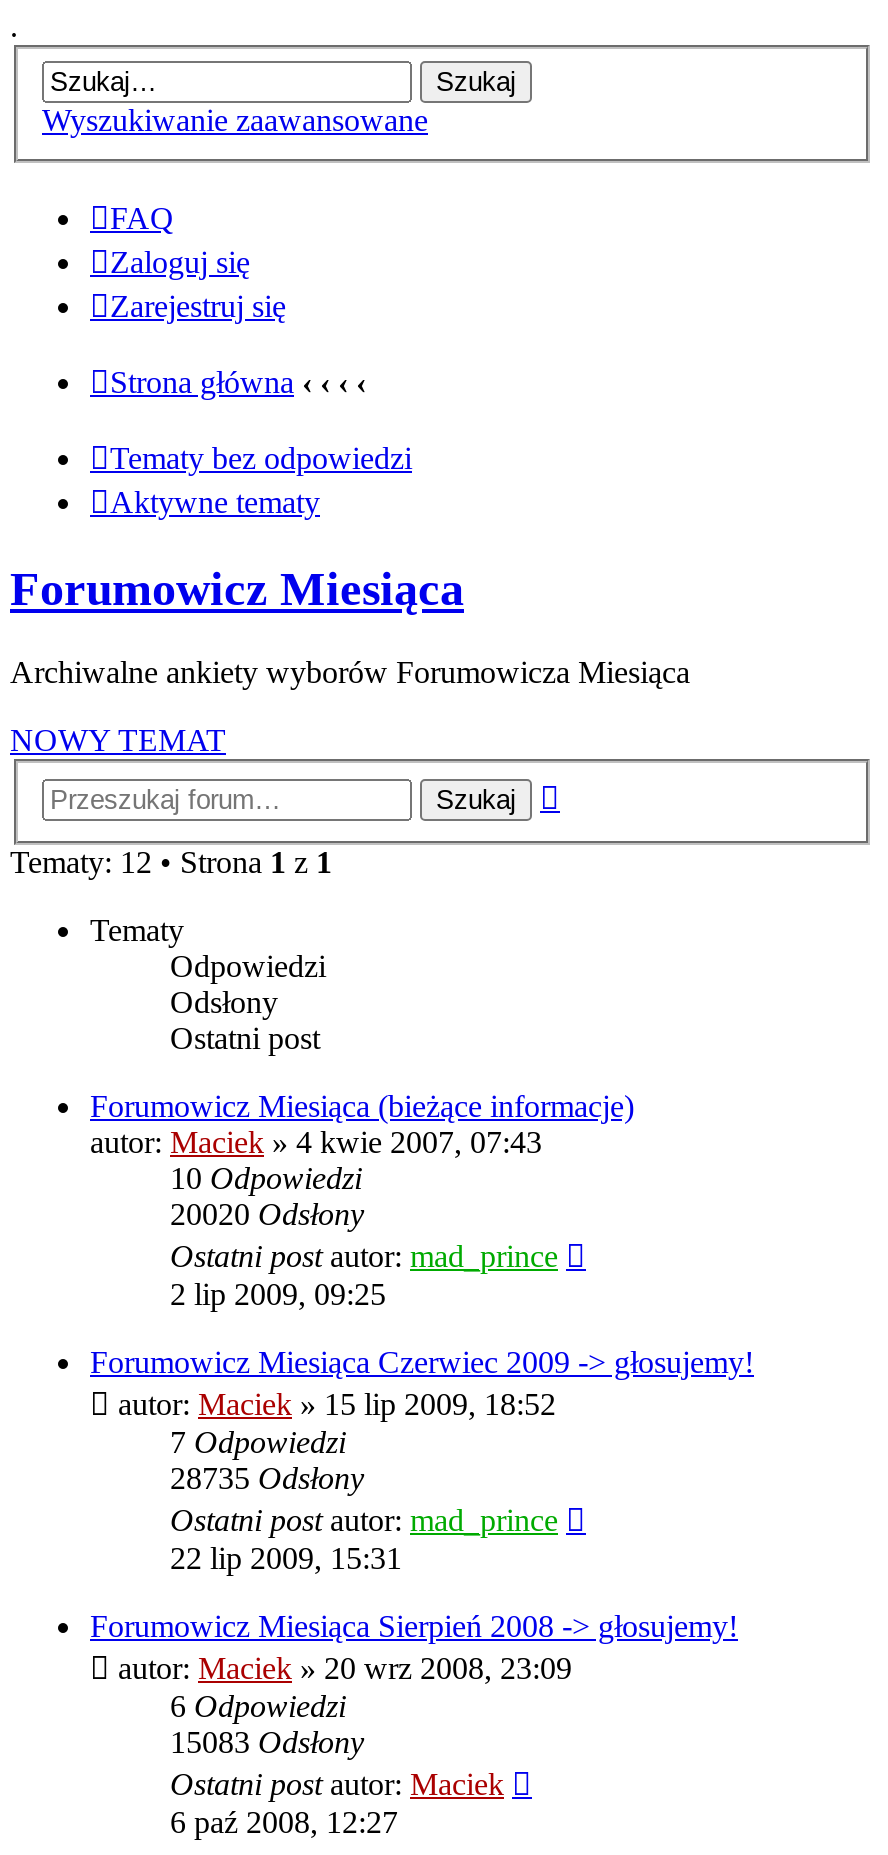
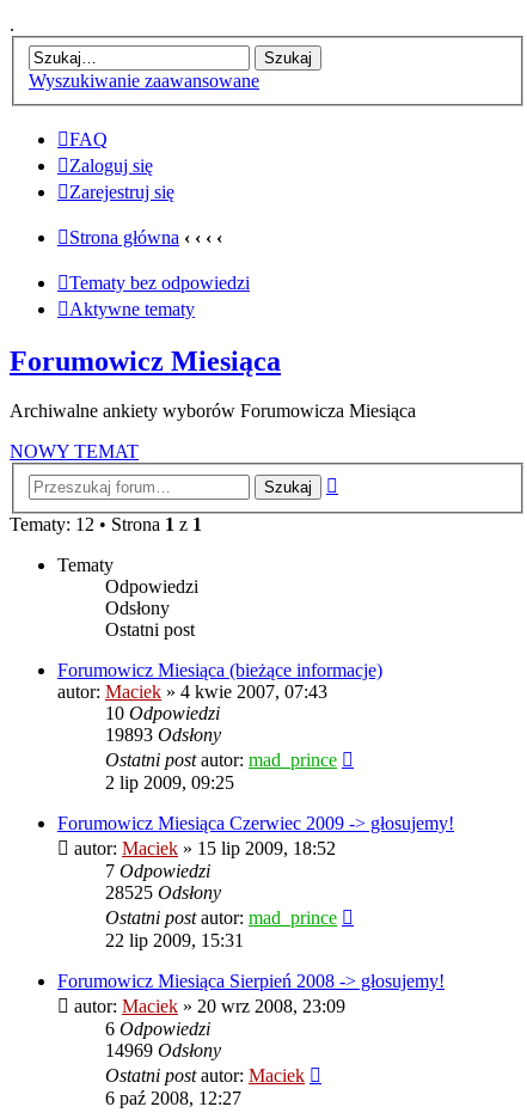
- 20020Odsłony
+ 19893Odsłony

- 28735 Odsłony
+ 28525 Odsłony

- 15083 Odsłony
+ 14969 Odsłony
